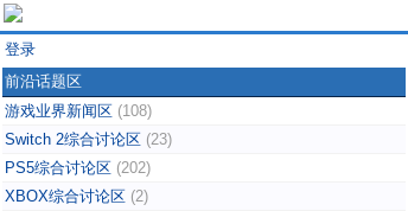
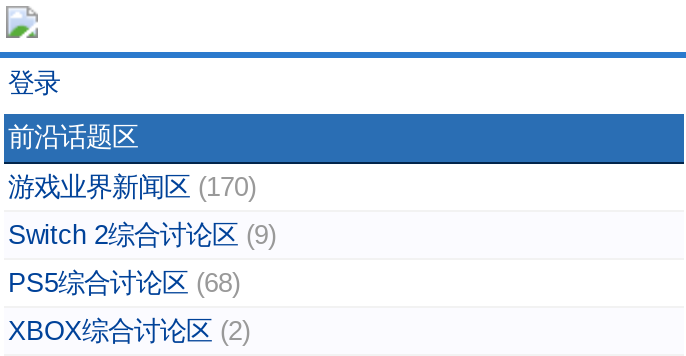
- 游戏业界新闻区 (108)
+ 游戏业界新闻区 (170)

- Switch 2综合讨论区 (23)
+ Switch 2综合讨论区 (9)

- PS5综合讨论区 (202)
+ PS5综合讨论区 (68)
